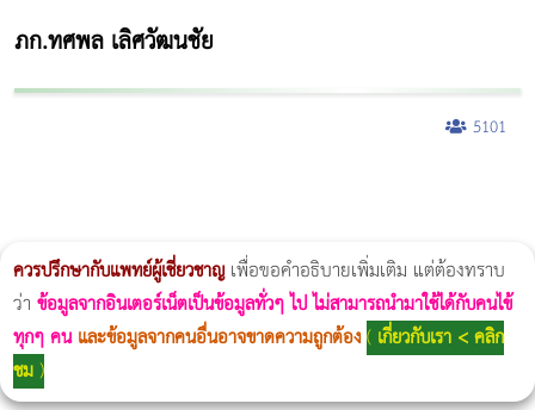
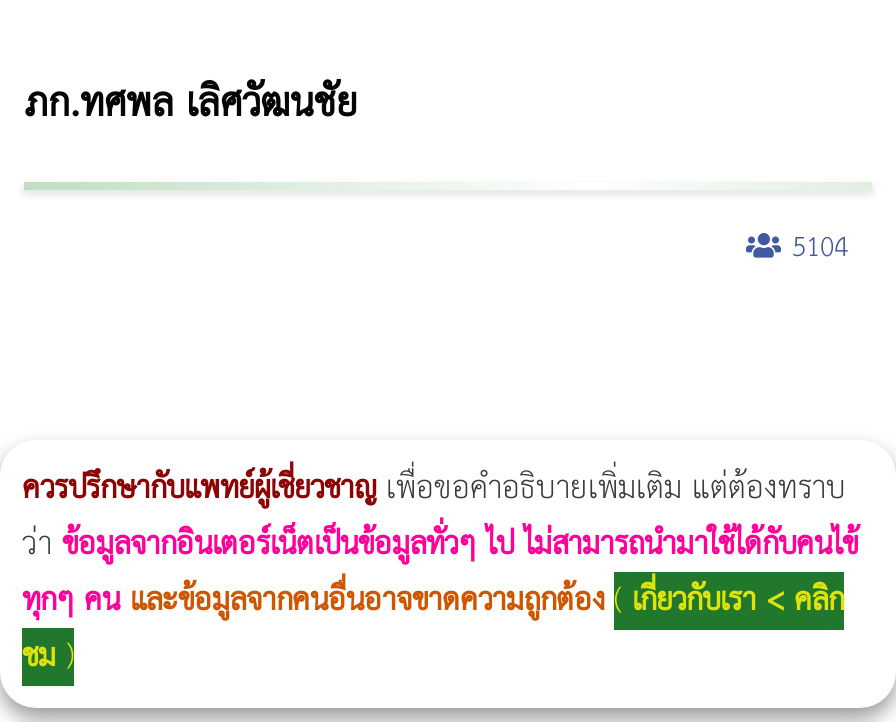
- 5101
+ 5104
